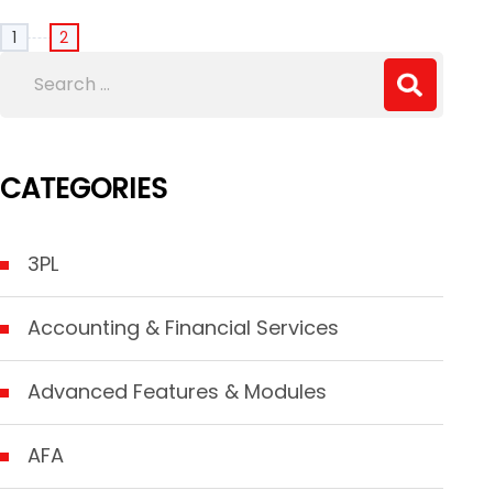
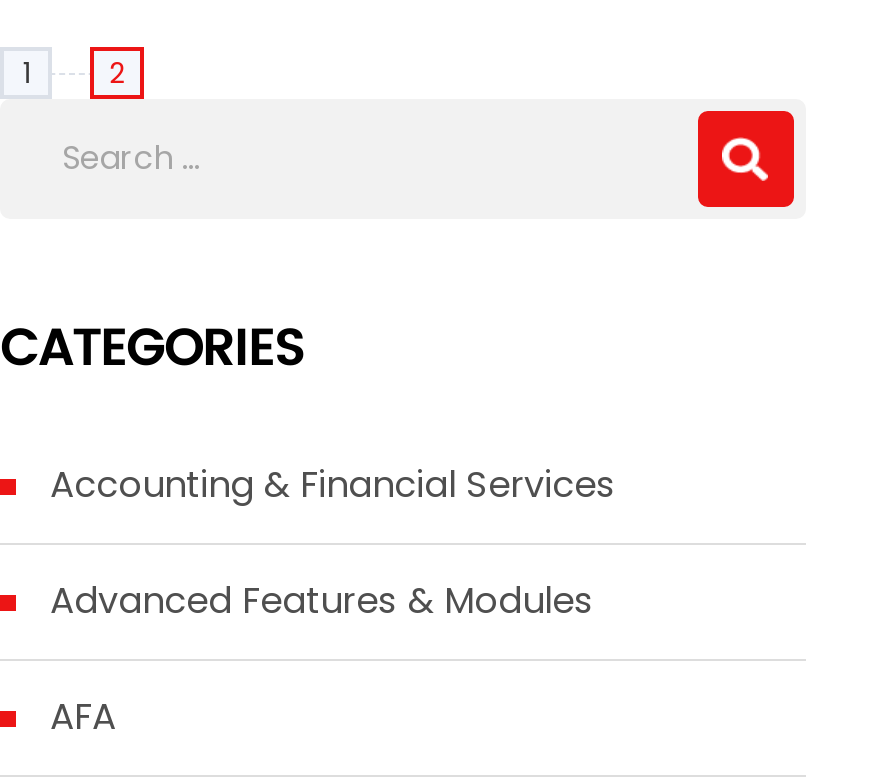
- 3PL
